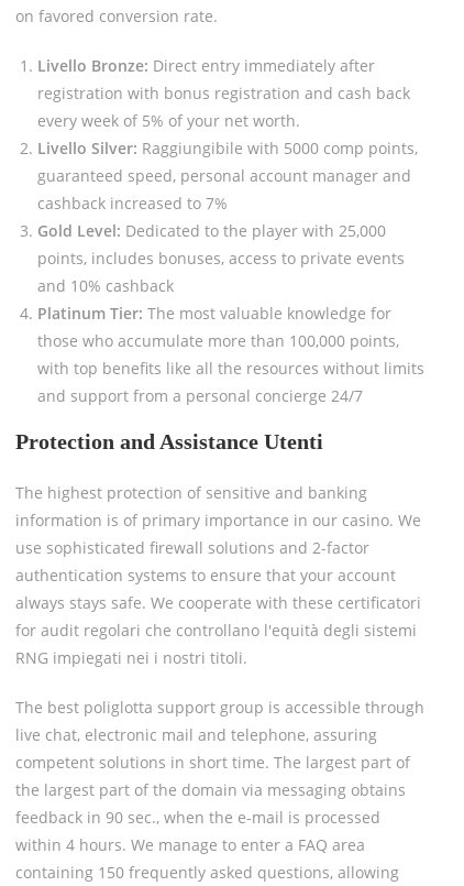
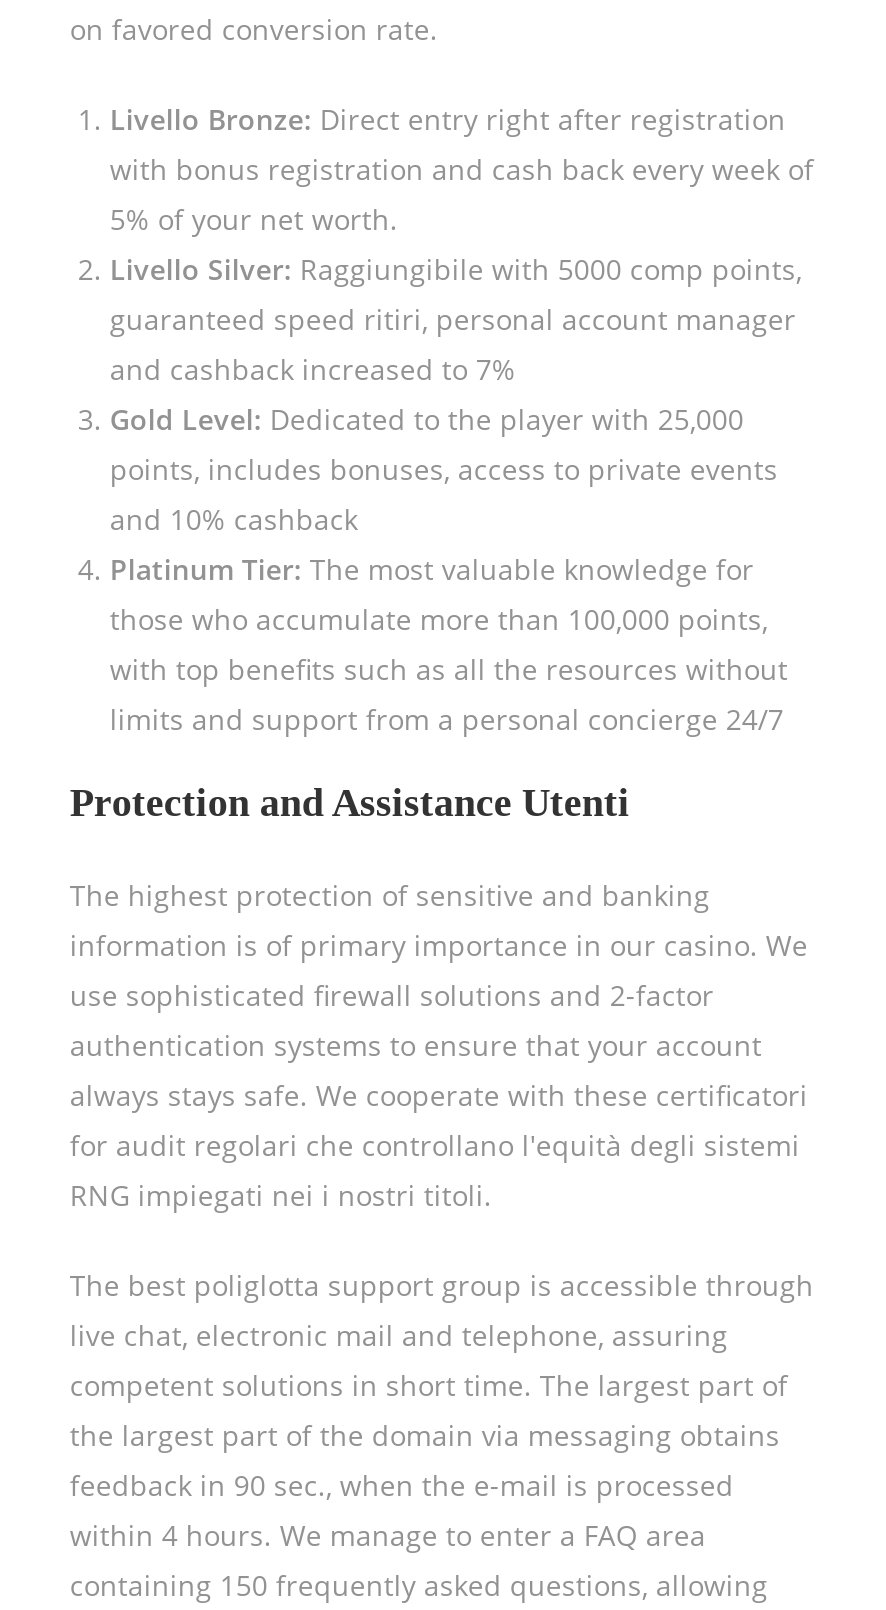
- Livello Bronze: Direct entry immediately after
- registration with bonus registration and cash back
- every week of 5% of your net worth.
+ Livello Bronze: Direct entry right after registration
+ with bonus registration and cash back every week of
+ 5% of your net worth.

- guaranteed speed, personal account manager and
- cashback increased to 7%
+ guaranteed speed ritiri, personal account manager
+ and cashback increased to 7%

- with top benefits like all the resources without limits
- and support from a personal concierge 24/7
+ with top benefits such as all the resources without
+ limits and support from a personal concierge 24/7
